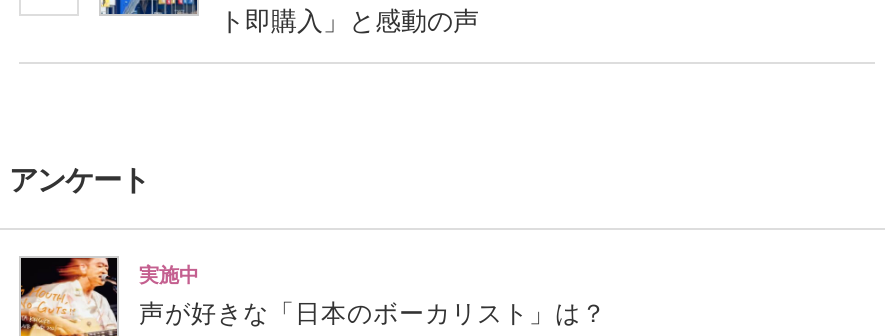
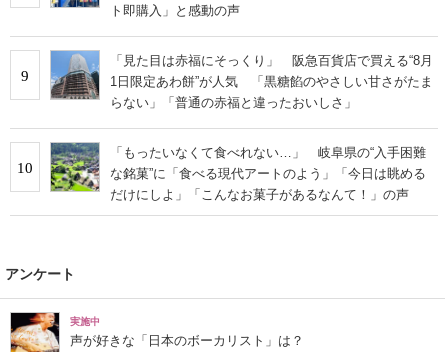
+ 10

+ 9

+ [image]
+ 「見た目は赤福にそっくり」 阪急百貨店で買える“8月
+ 1日限定あわ餅”が人気 「黒糖餡のやさしい甘さがたま
+ らない」「普通の赤福と違ったおいしさ」

+ [image]
+ 「もったいなくて食べれない…」 岐阜県の“入手困難
+ な銘菓”に「食べる現代アートのよう」「今日は眺める
+ だけにしよ」「こんなお菓子があるなんて！」の声
